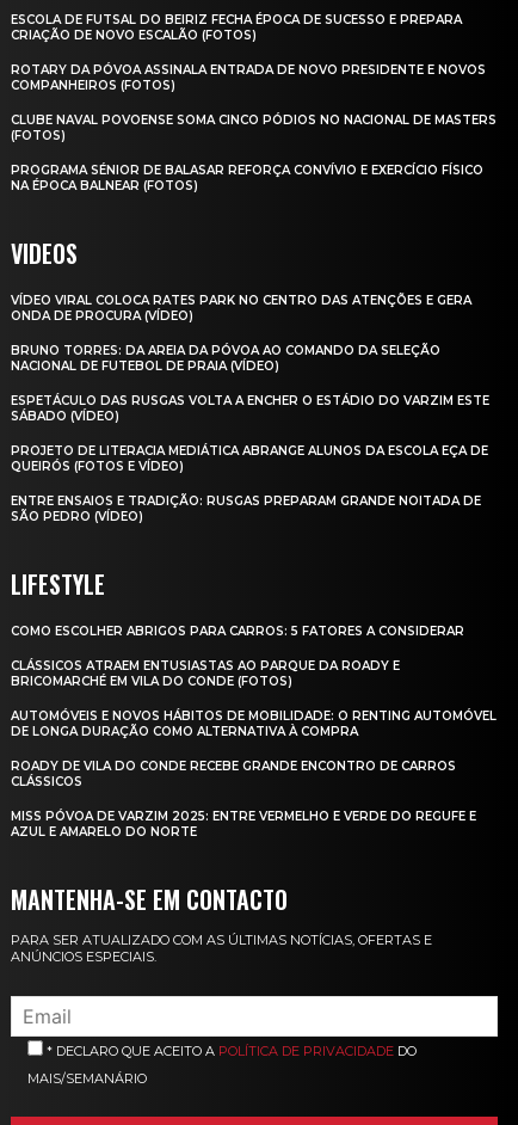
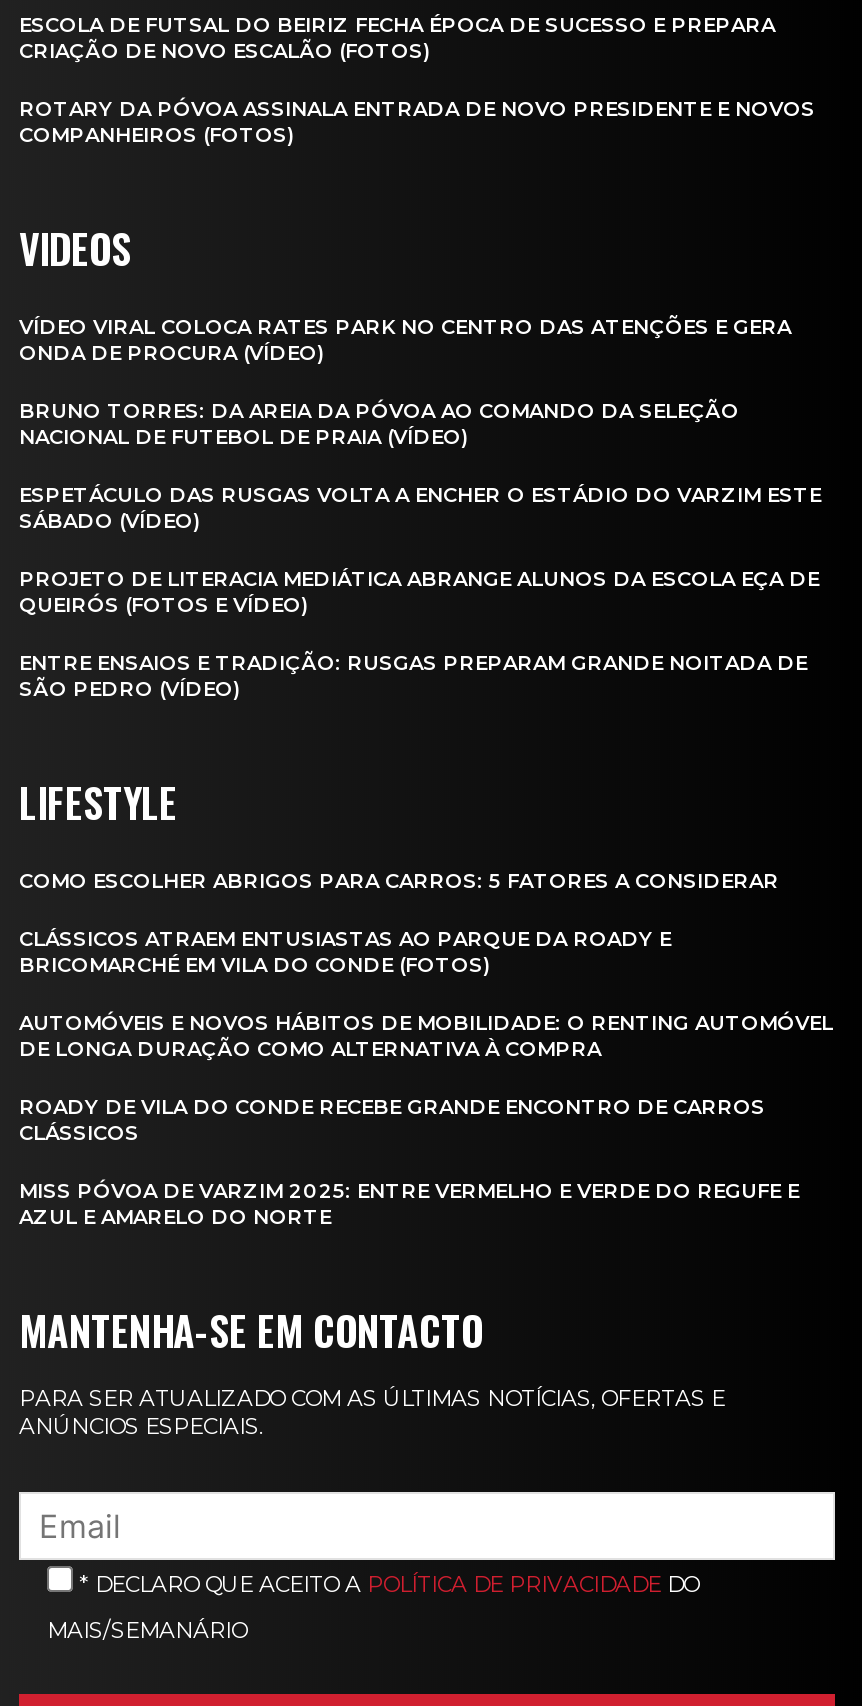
- CLUBE NAVAL POVOENSE SOMA CINCO PÓDIOS NO NACIONAL DE MASTERS
- (FOTOS)
- PROGRAMA SÉNIOR DE BALASAR REFORÇA CONVÍVIO E EXERCÍCIO FÍSICO
- NA ÉPOCA BALNEAR (FOTOS)
